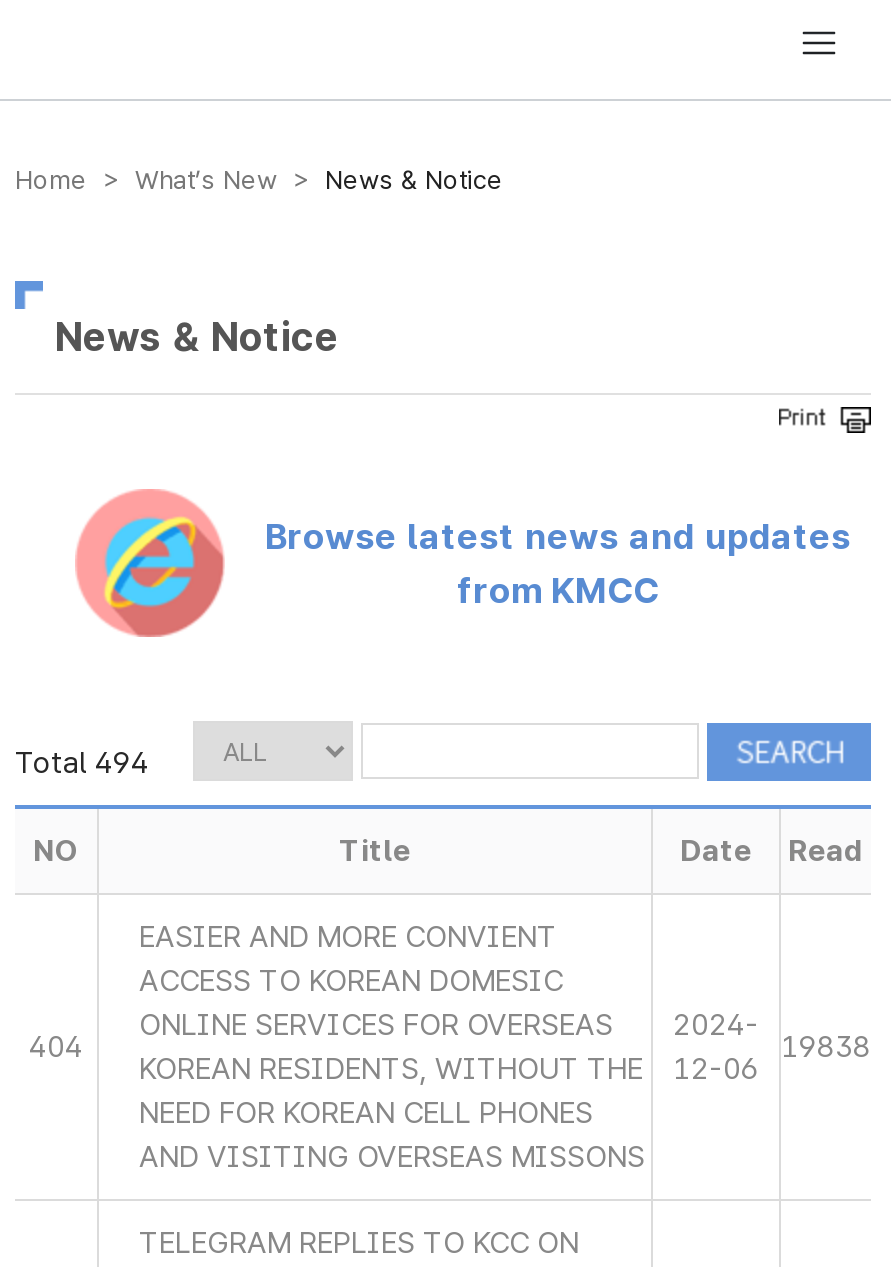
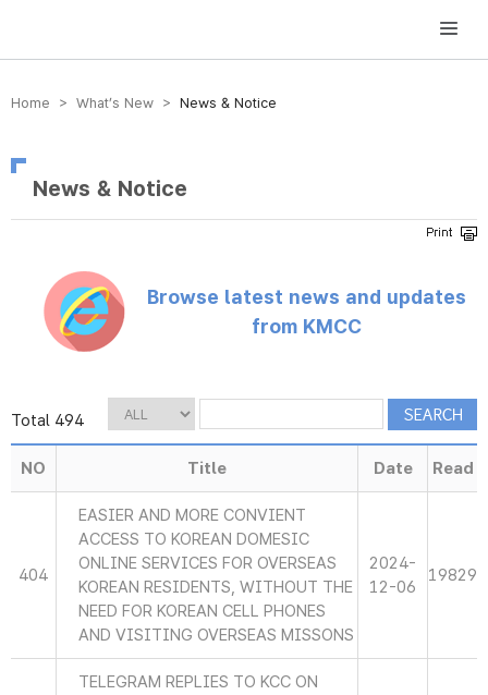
- 19838
+ 19829
